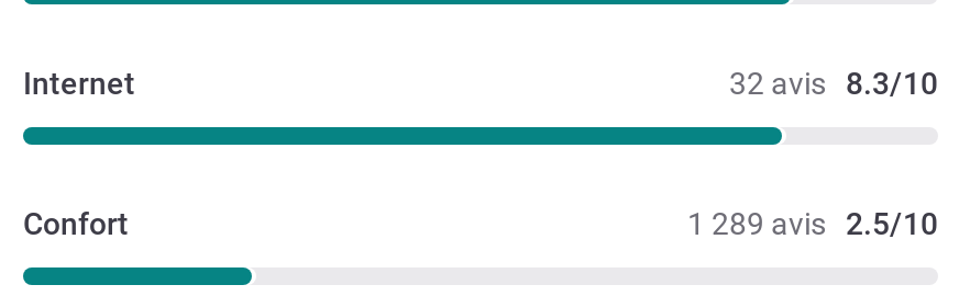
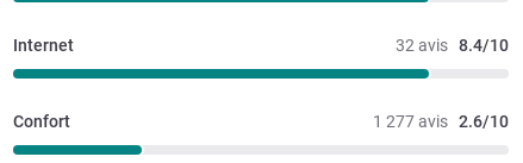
- 32 avis 8.3/10
+ 32 avis 8.4/10

- 1 289 avis 2.5/10
+ 1 277 avis 2.6/10
